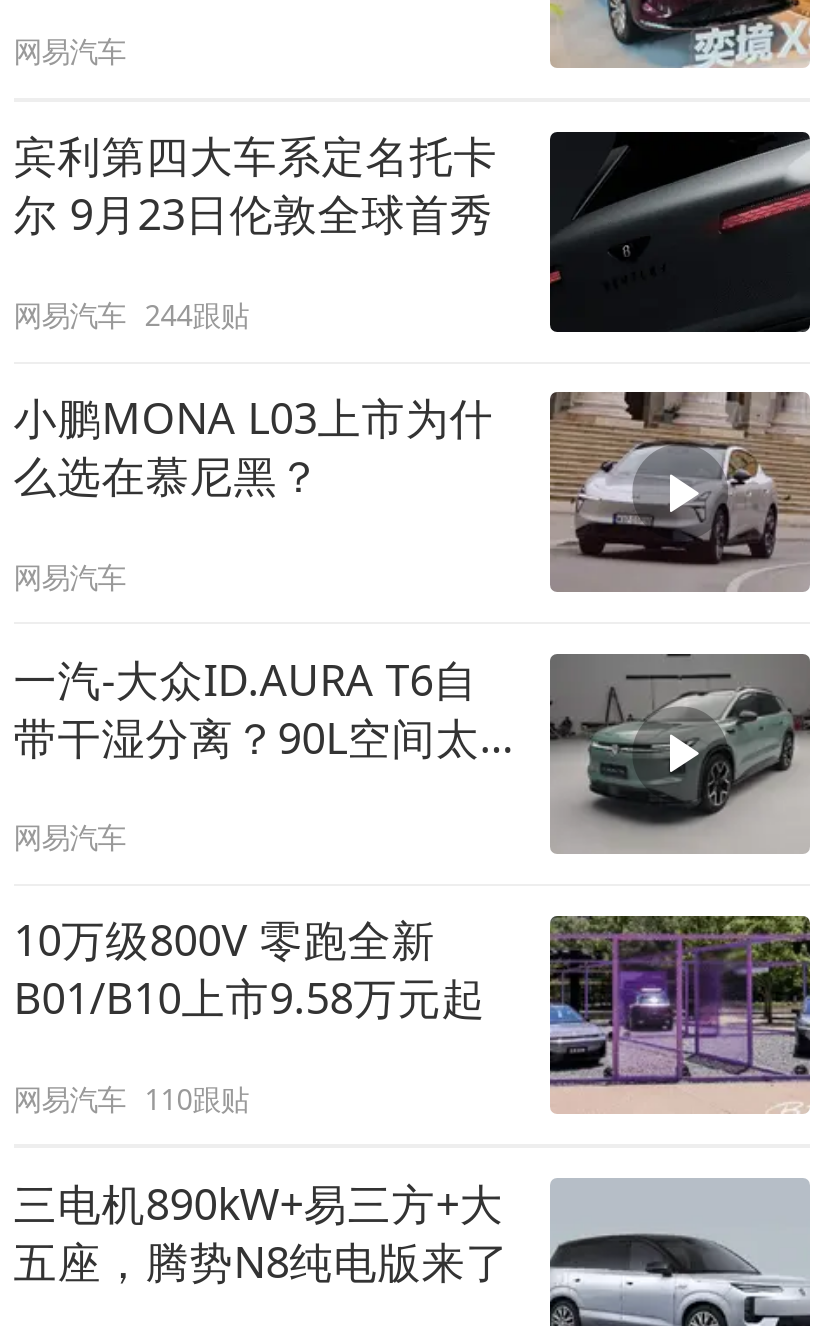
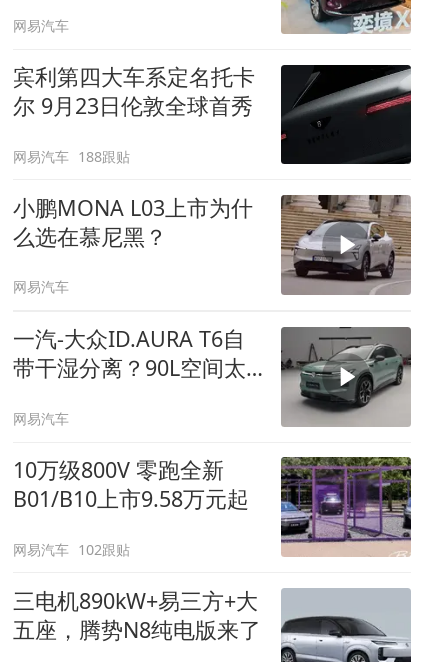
- 网易汽车 244跟贴
+ 网易汽车 188跟贴

- 网易汽车 110跟贴
+ 网易汽车 102跟贴
